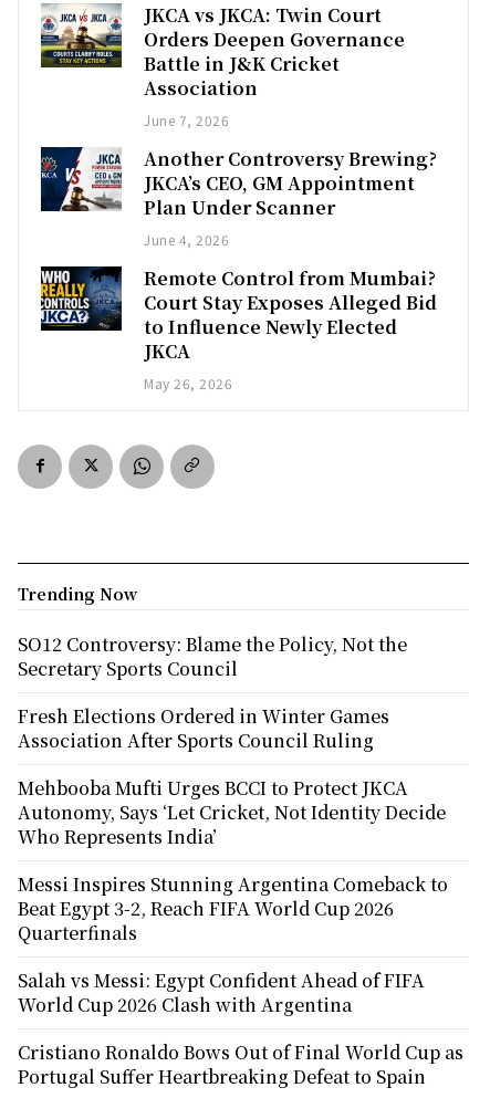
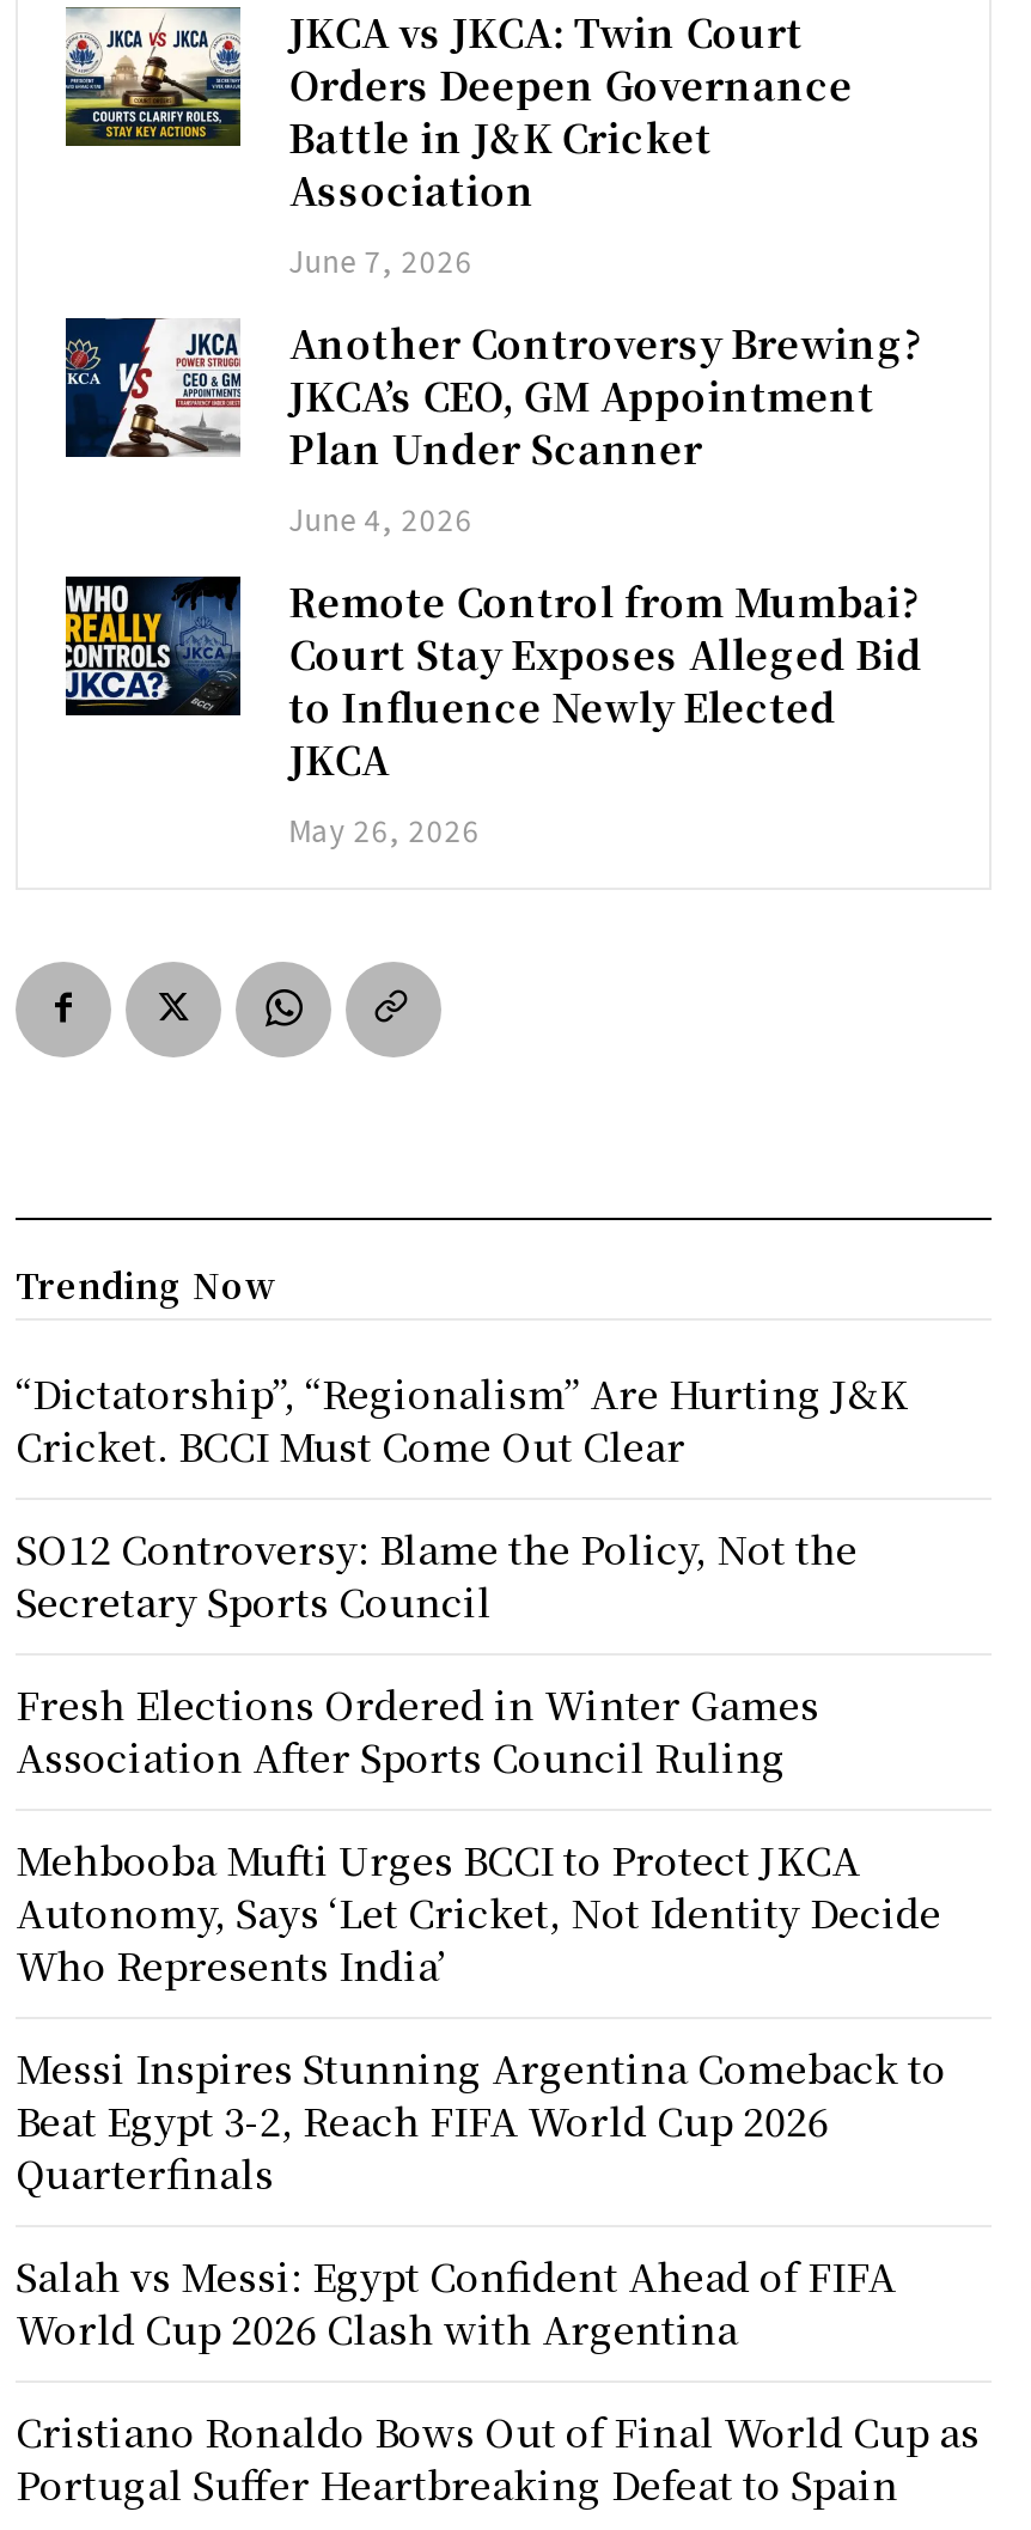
+ “Dictatorship”, “Regionalism” Are Hurting J&K
+ Cricket. BCCI Must Come Out Clear
